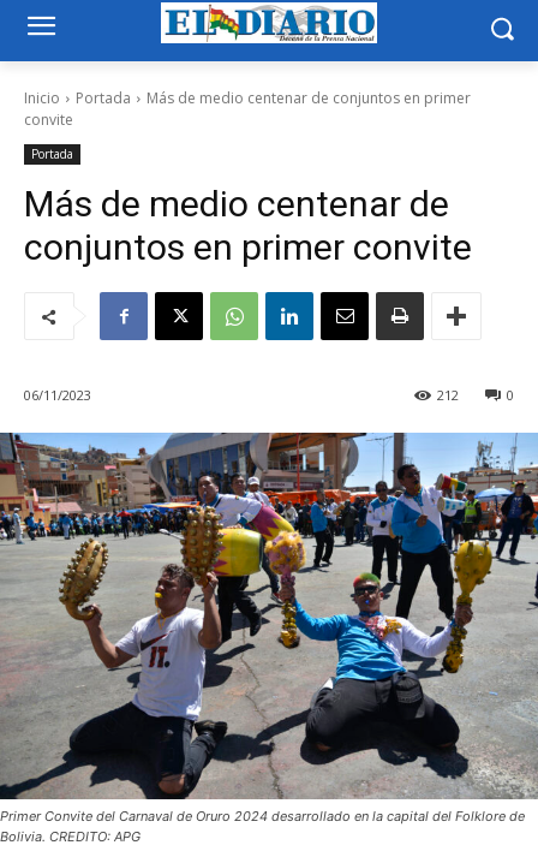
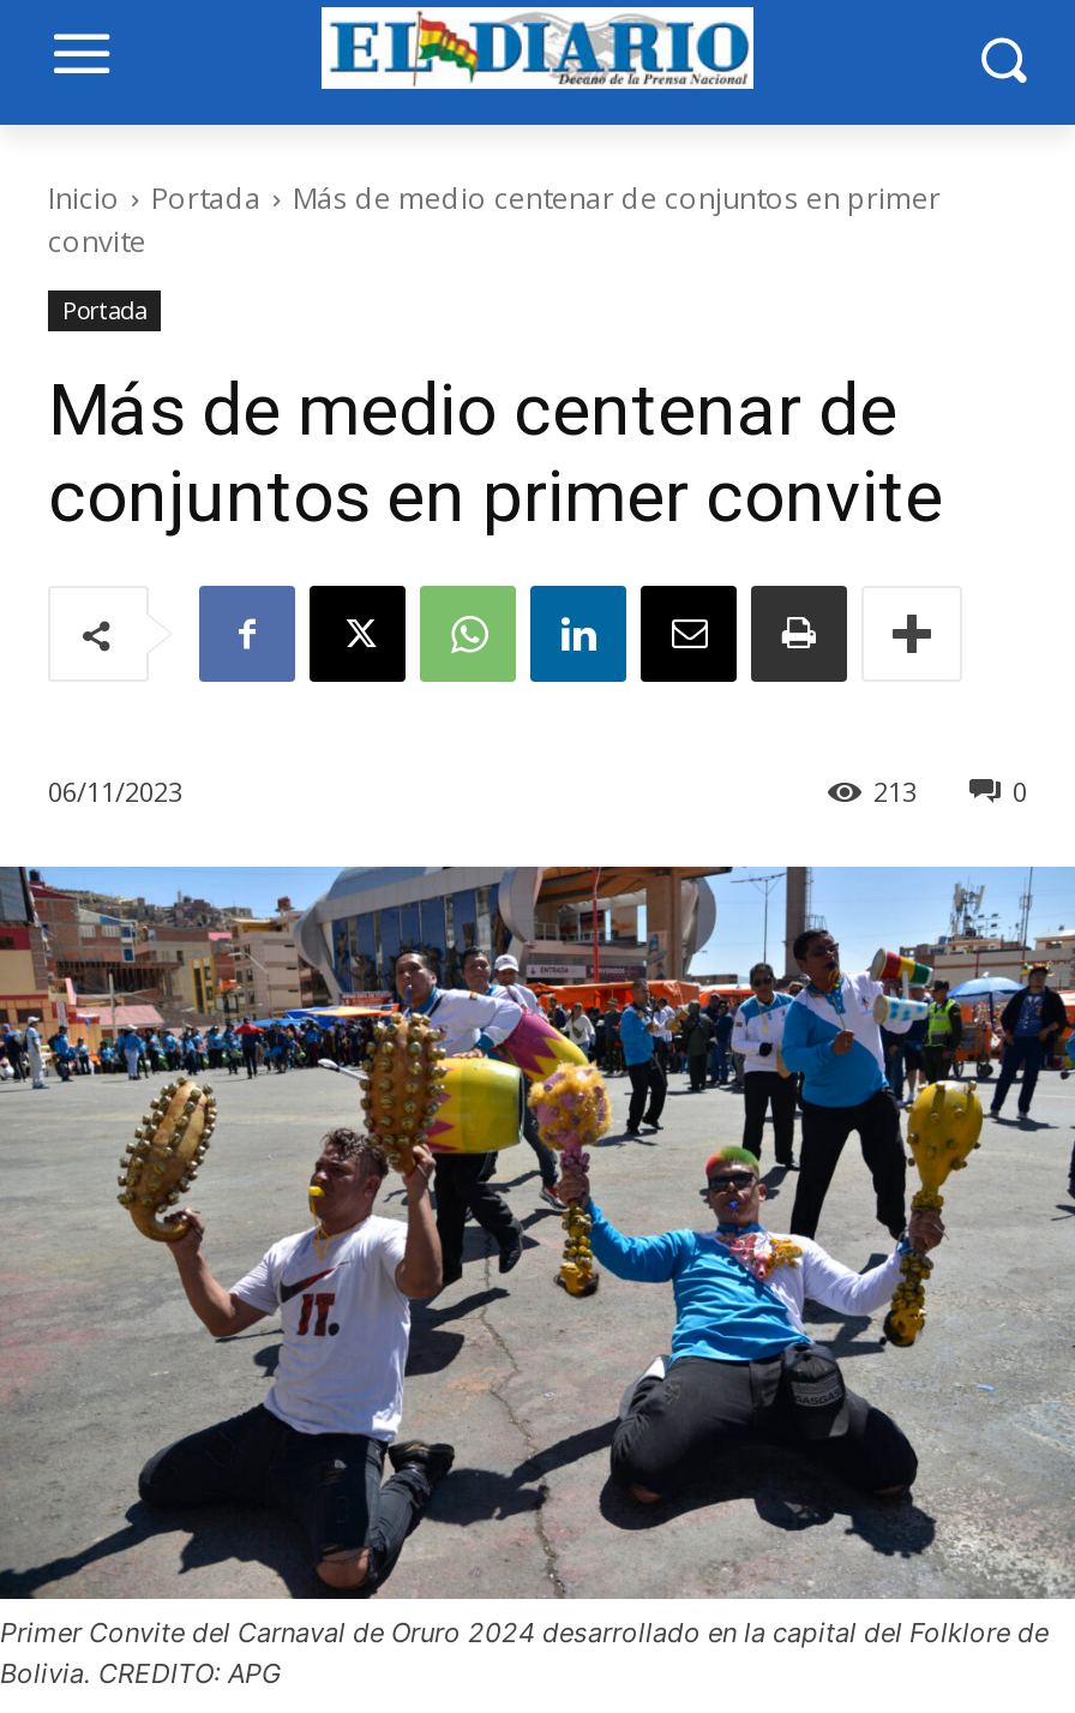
- 212
+ 213
